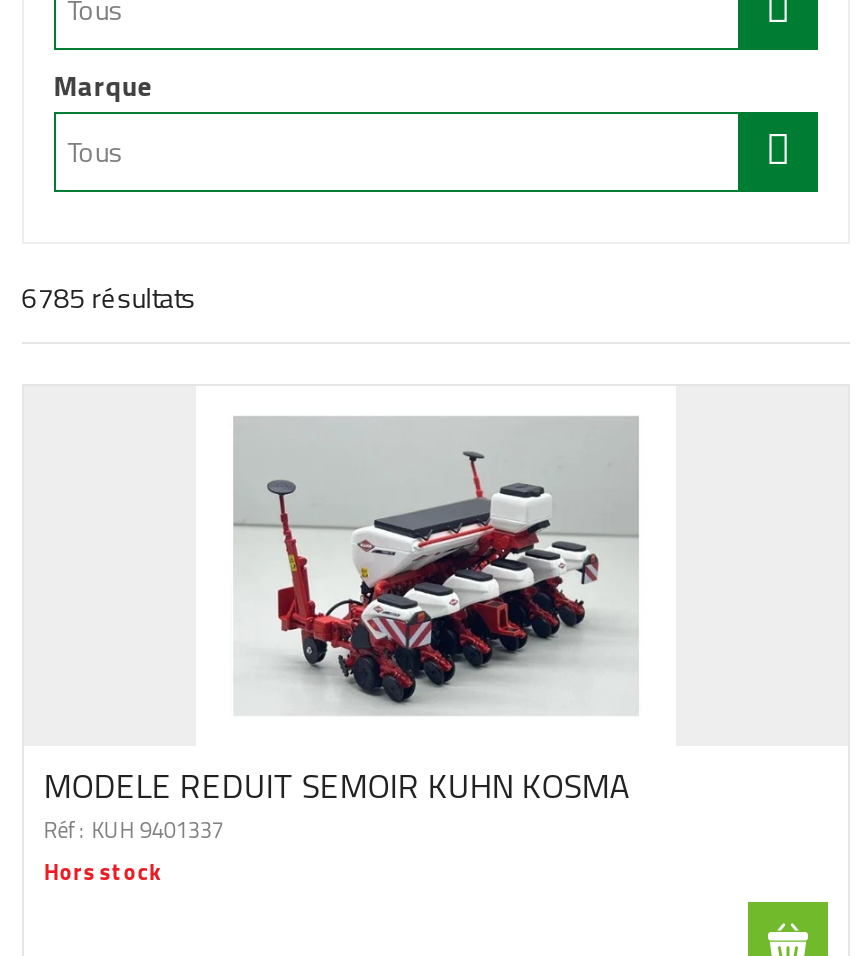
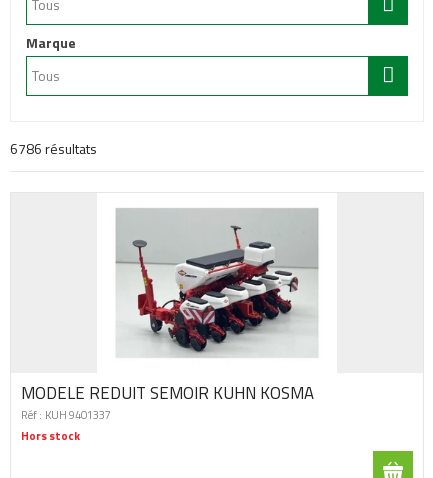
- 6785 résultats
+ 6786 résultats
